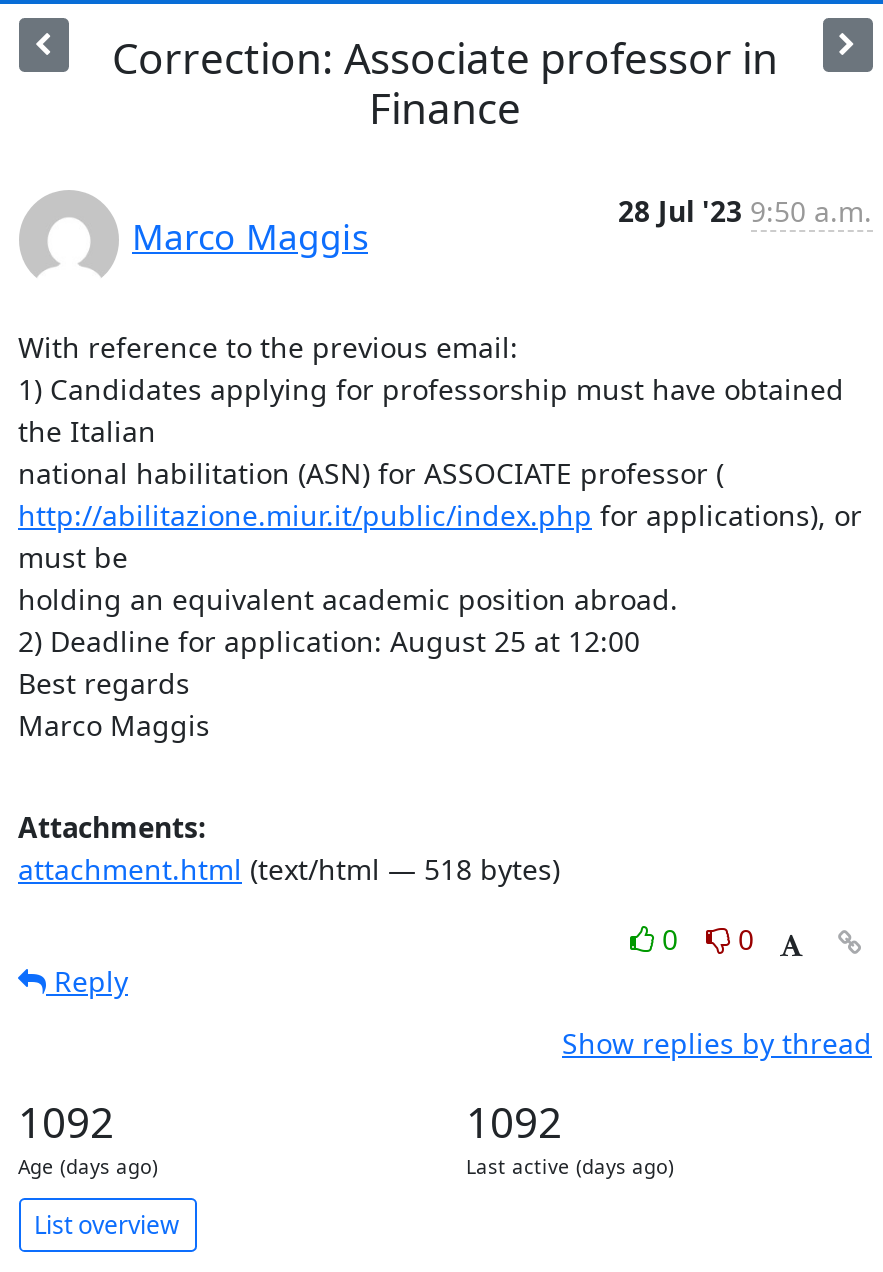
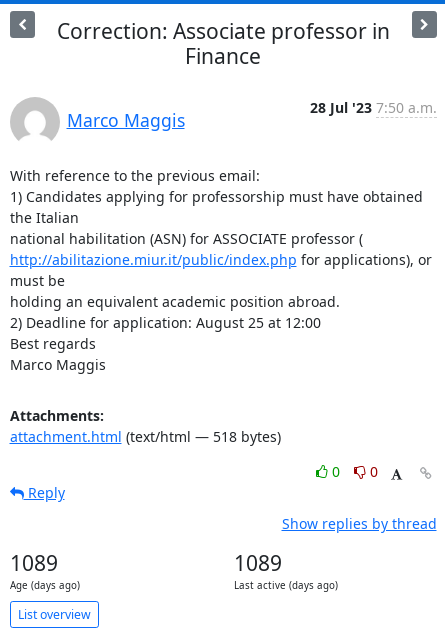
- 28 Jul '23 9:50 a.m.
+ 28 Jul '23 7:50 a.m.

- 1092
+ 1089

- 1092
+ 1089
